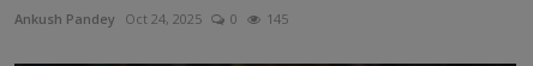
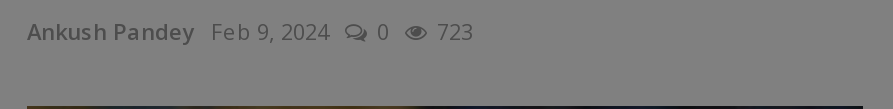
- Ankush Pandey Oct 24, 2025
+ Ankush Pandey Feb 9, 2024

- 145
+ 723
